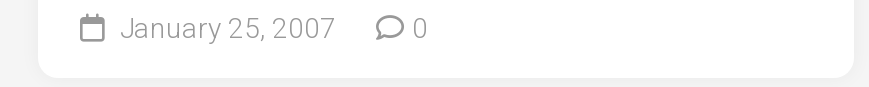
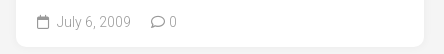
- January 25, 2007
+ July 6, 2009
